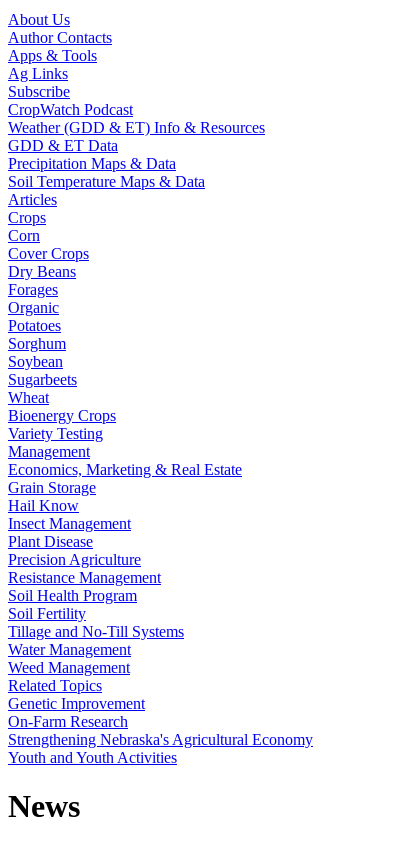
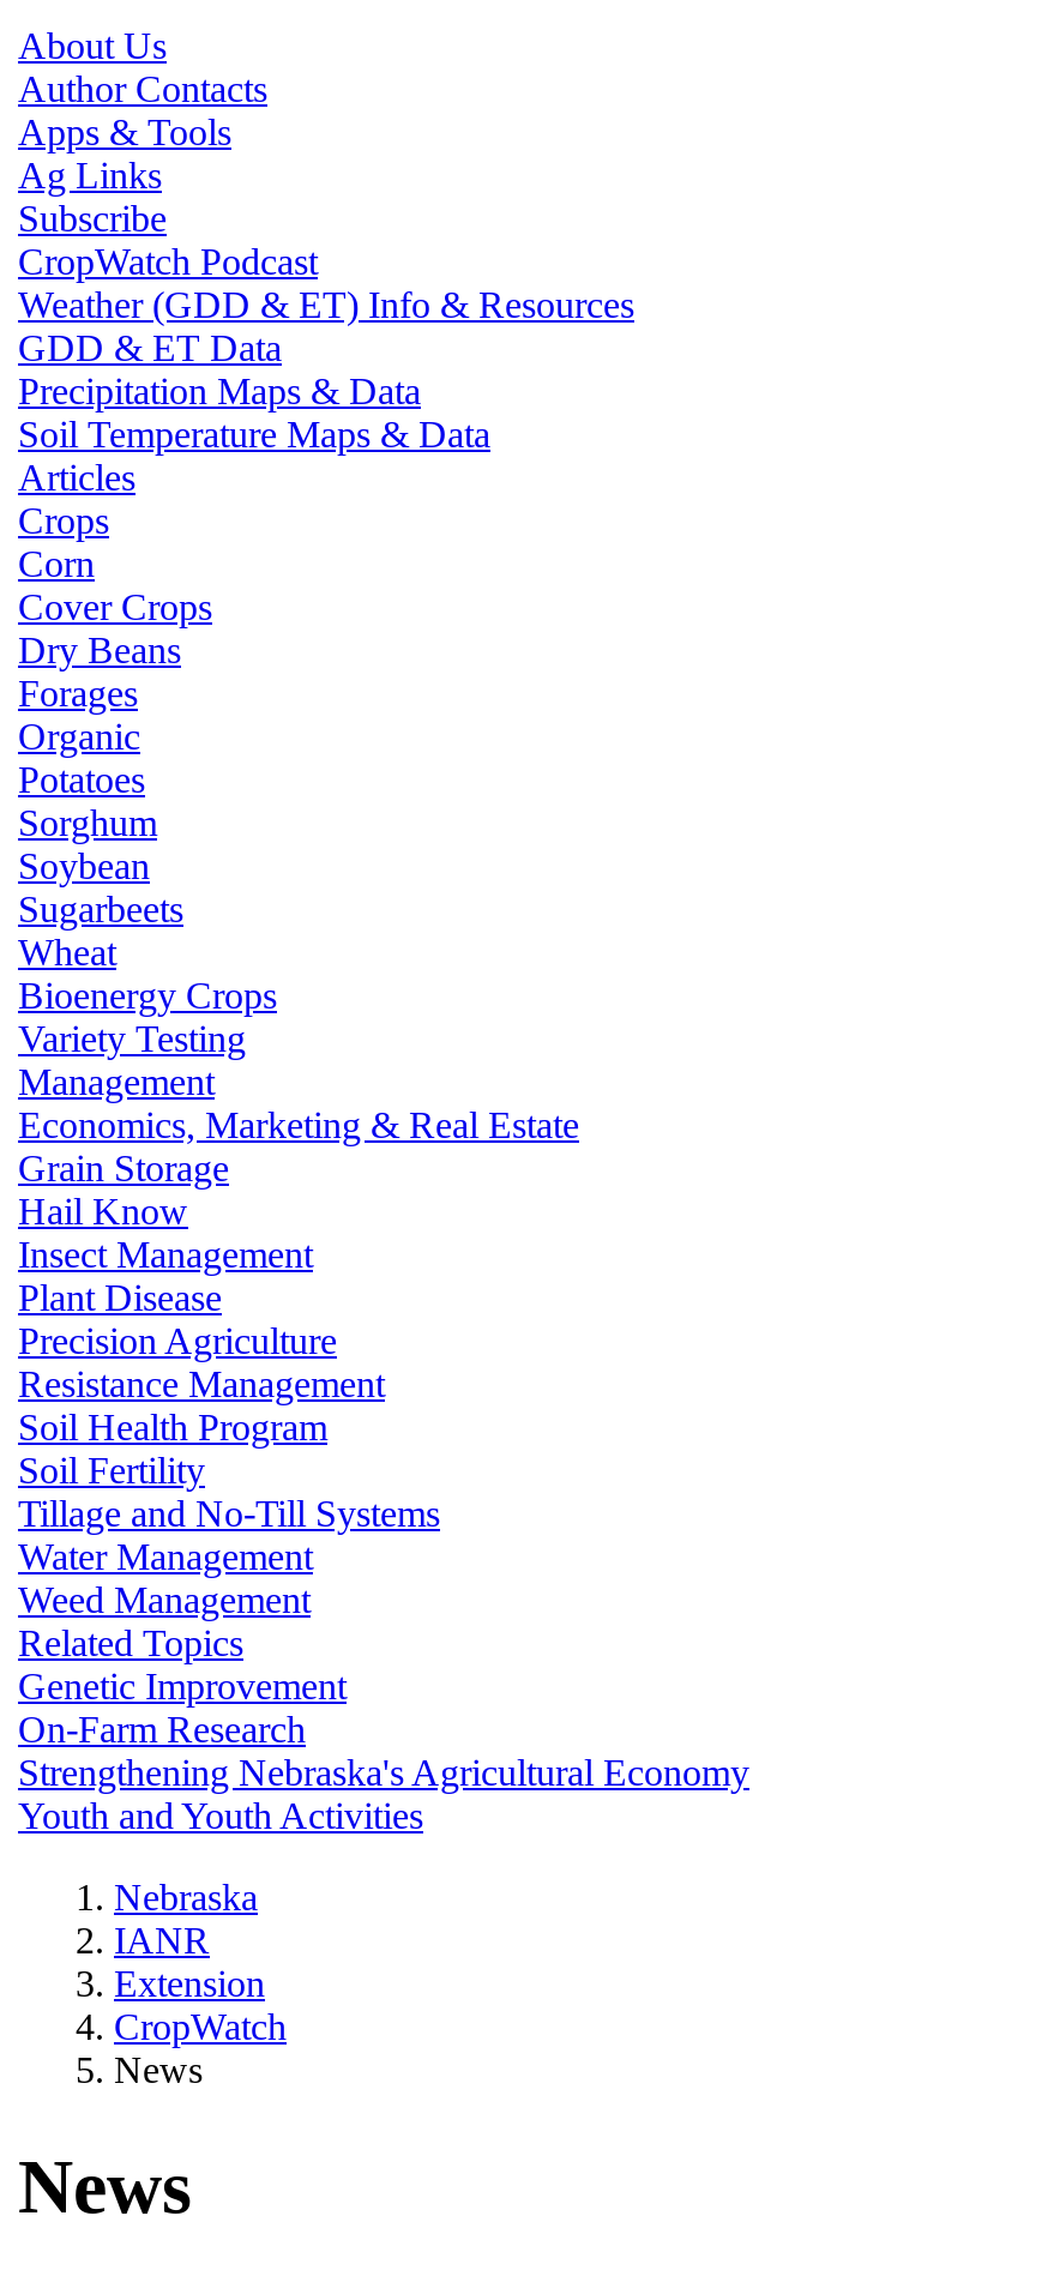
+ Nebraska
+ IANR
+ Extension
+ CropWatch
+ News
